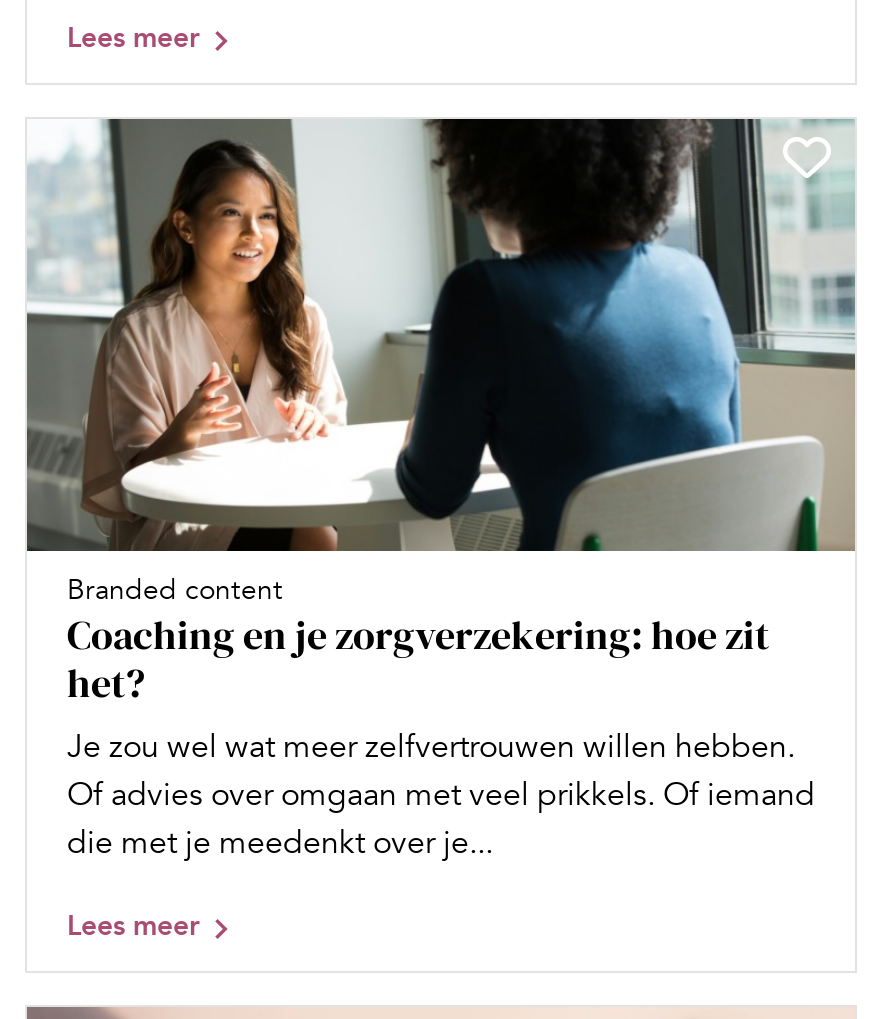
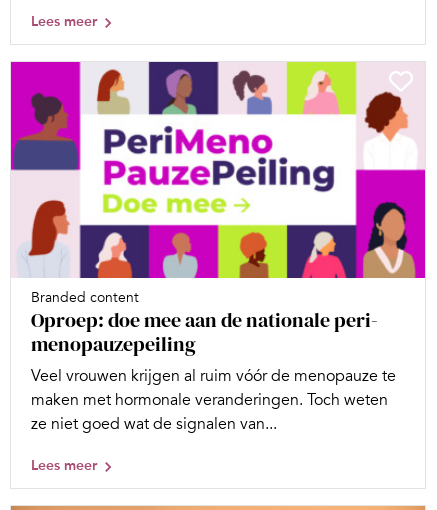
- [image]
- Coaching en je zorgverzekering: hoe zit
- het?
- Je zou wel wat meer zelfvertrouwen willen hebben.
- Of advies over omgaan met veel prikkels. Of iemand
- die met je meedenkt over je...
+ [image]
+ Oproep: doe mee aan de nationale peri-
+ menopauzepeiling
+ Veel vrouwen krijgen al ruim vóór de menopauze te
+ maken met hormonale veranderingen. Toch weten
+ ze niet goed wat de signalen van...
